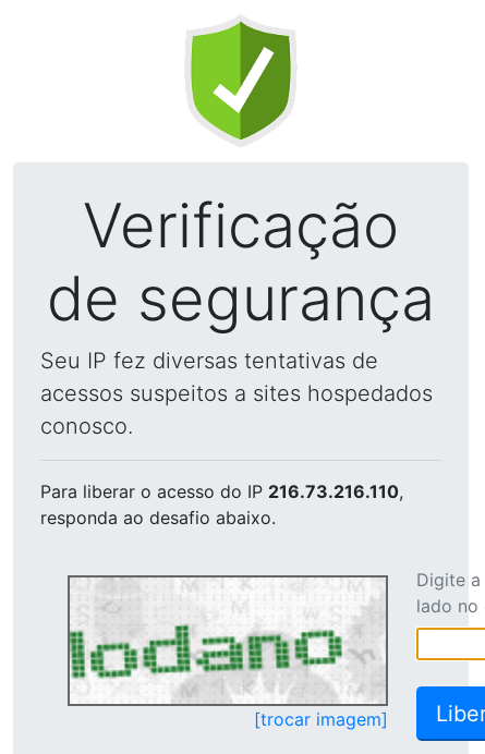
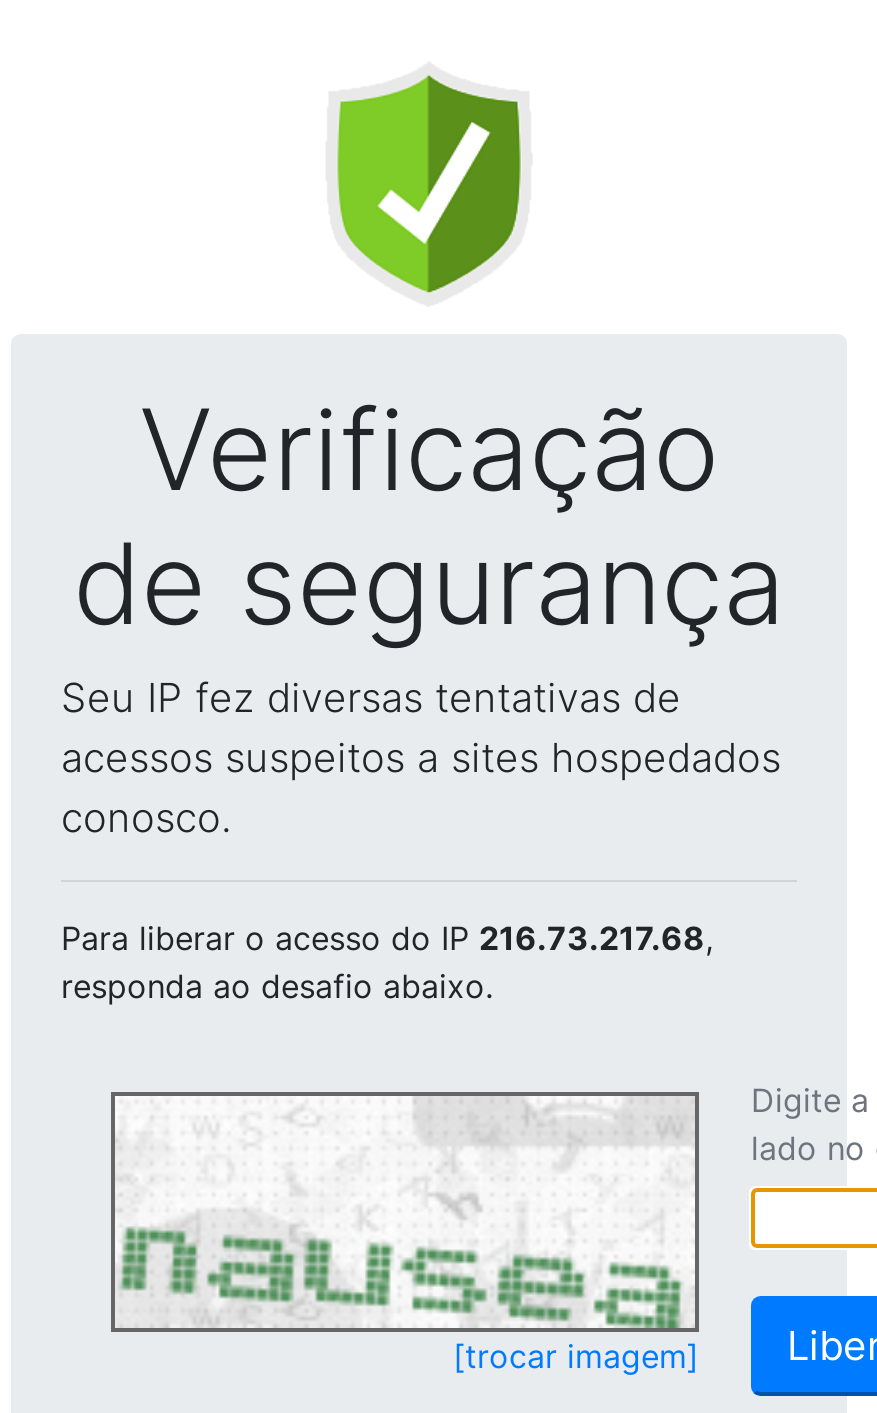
- Para liberar o acesso do IP 216.73.216.110,
+ Para liberar o acesso do IP 216.73.217.68,

- [image]
+ [image]
